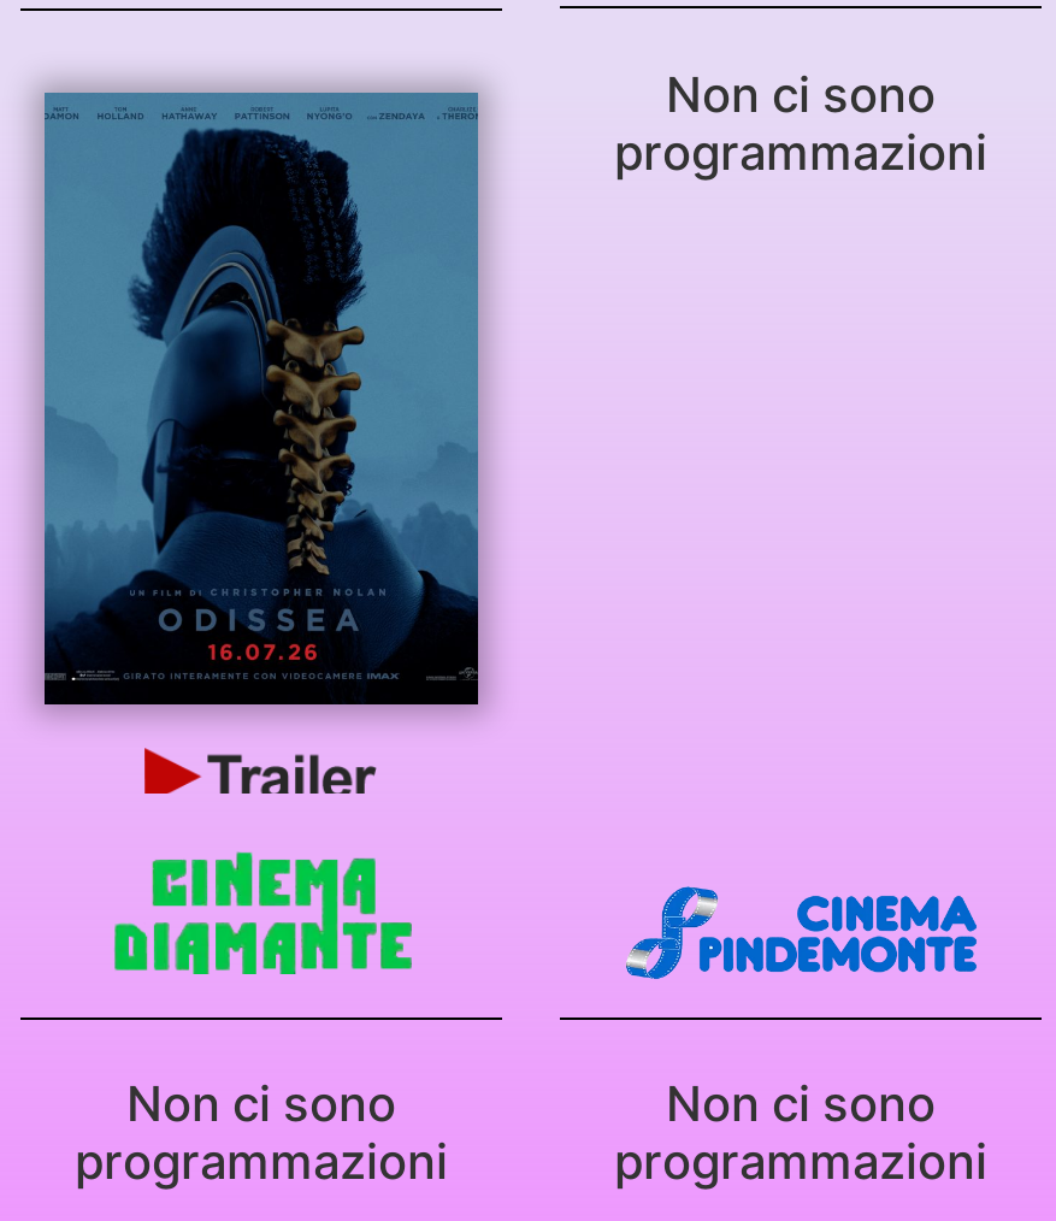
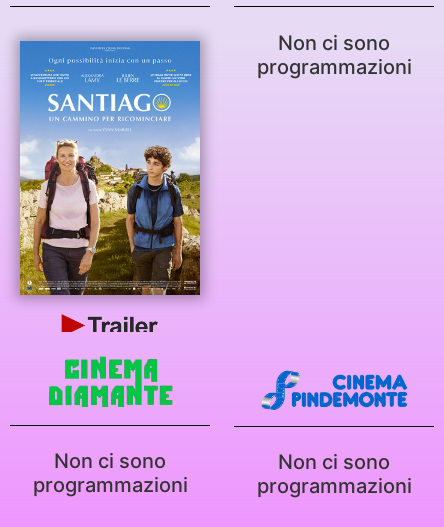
- [image]
+ [image]
